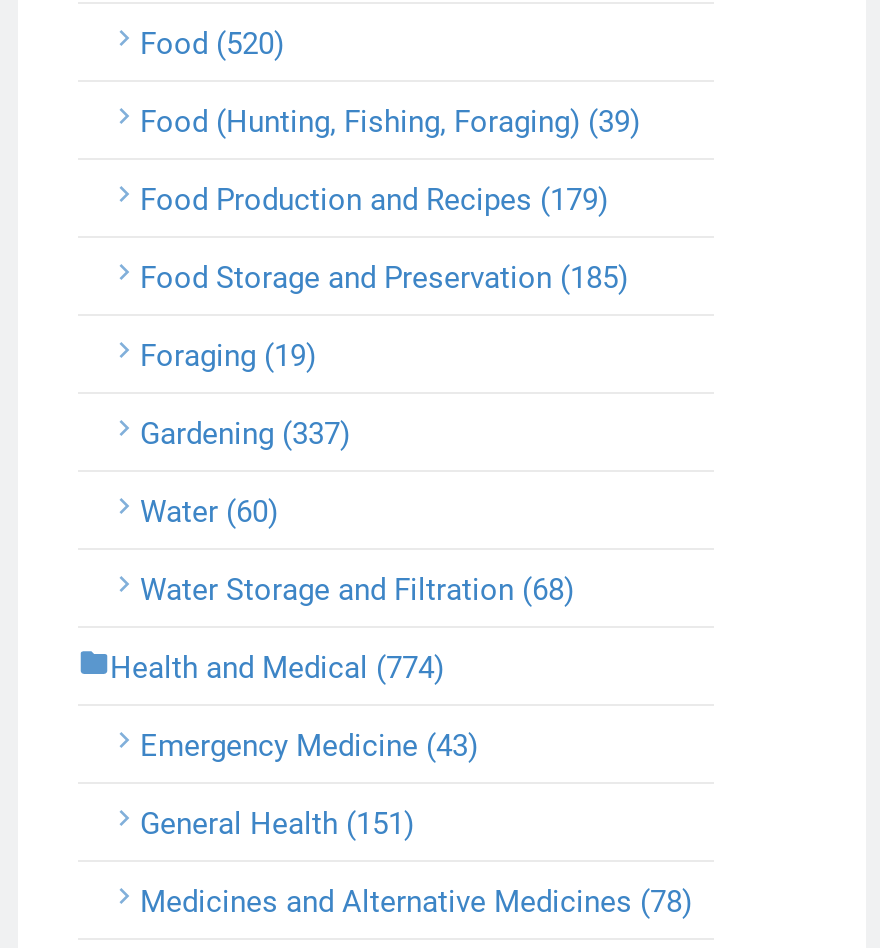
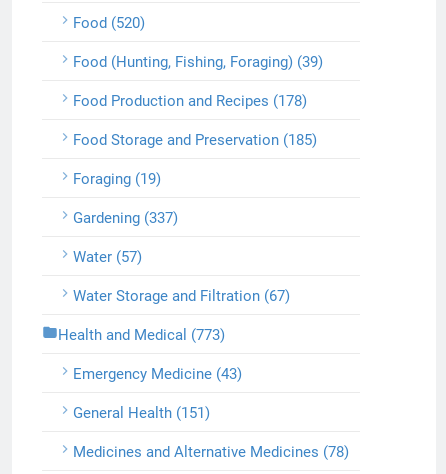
- Food Production and Recipes (179)
+ Food Production and Recipes (178)

- Water (60)
+ Water (57)

- Water Storage and Filtration (68)
+ Water Storage and Filtration (67)

- Health and Medical (774)
+ Health and Medical (773)
